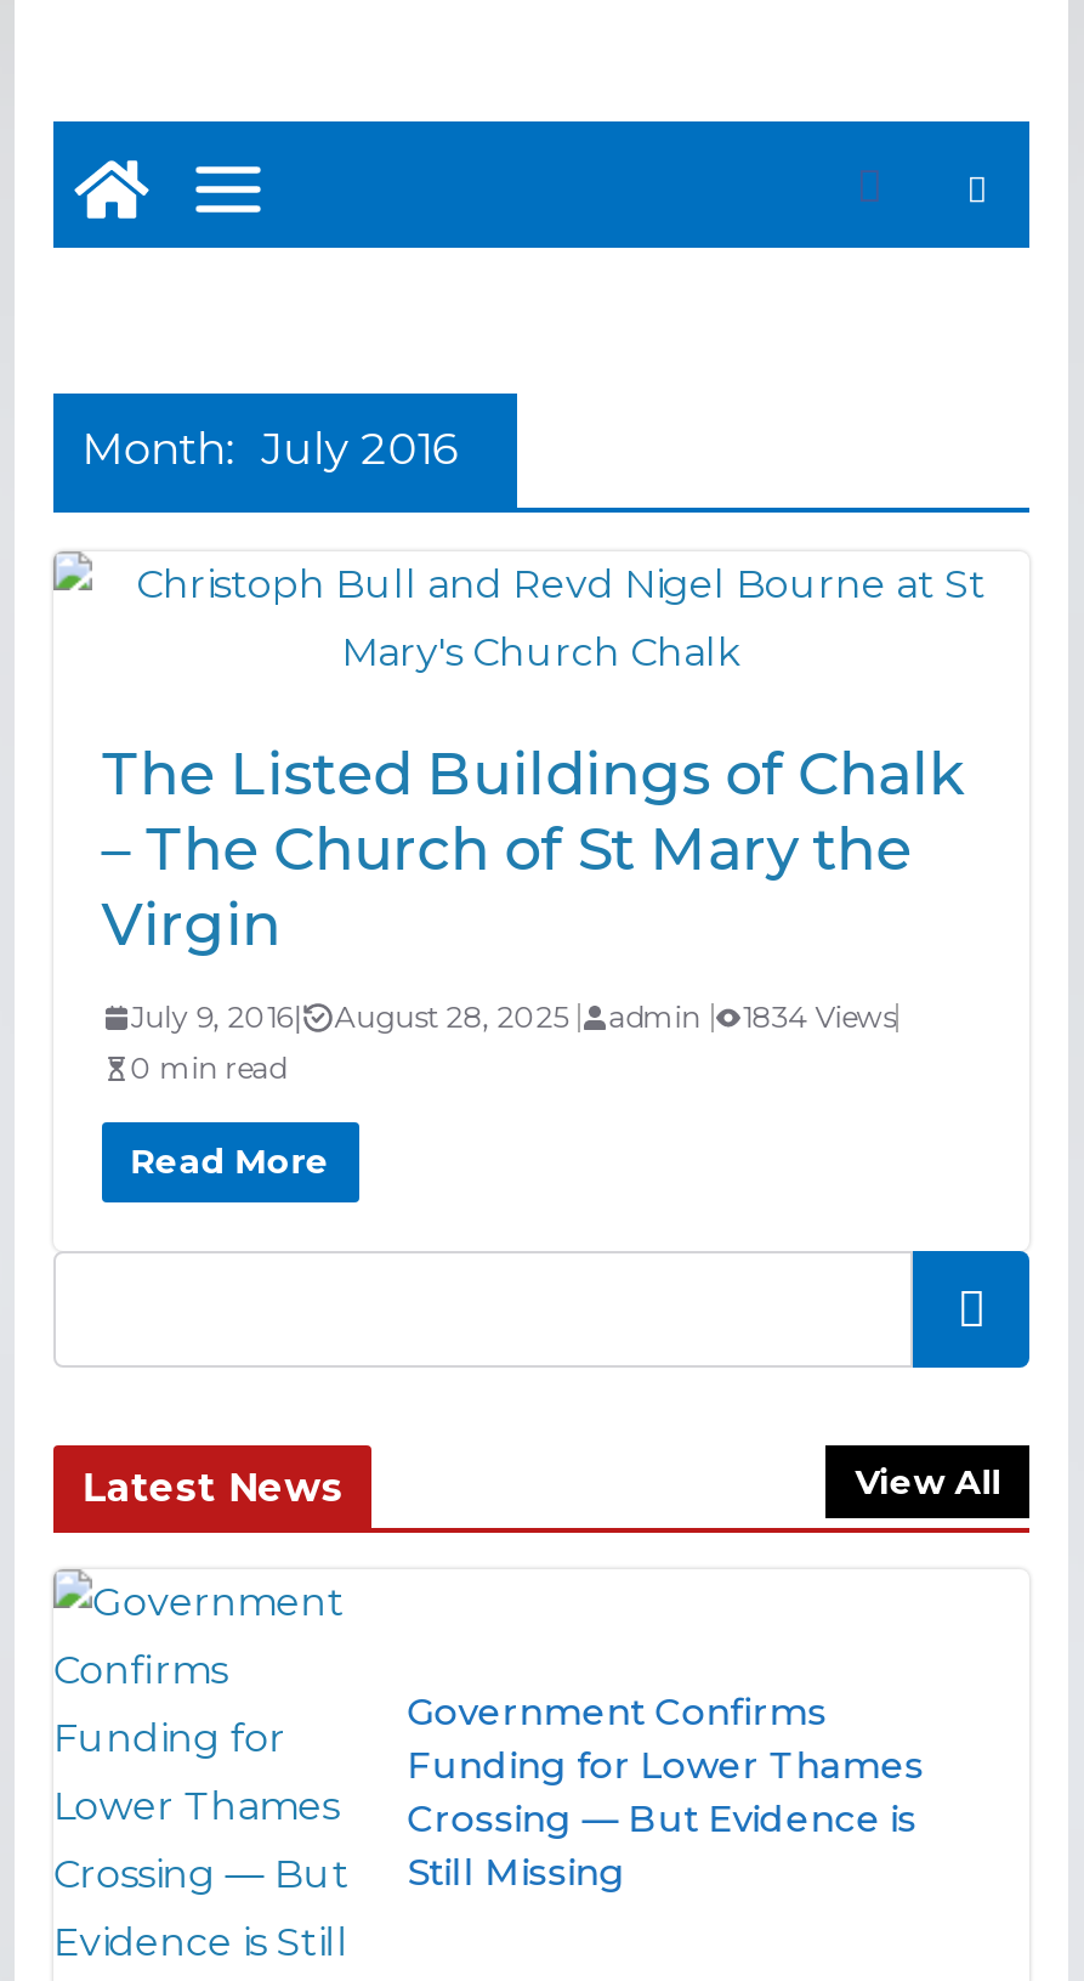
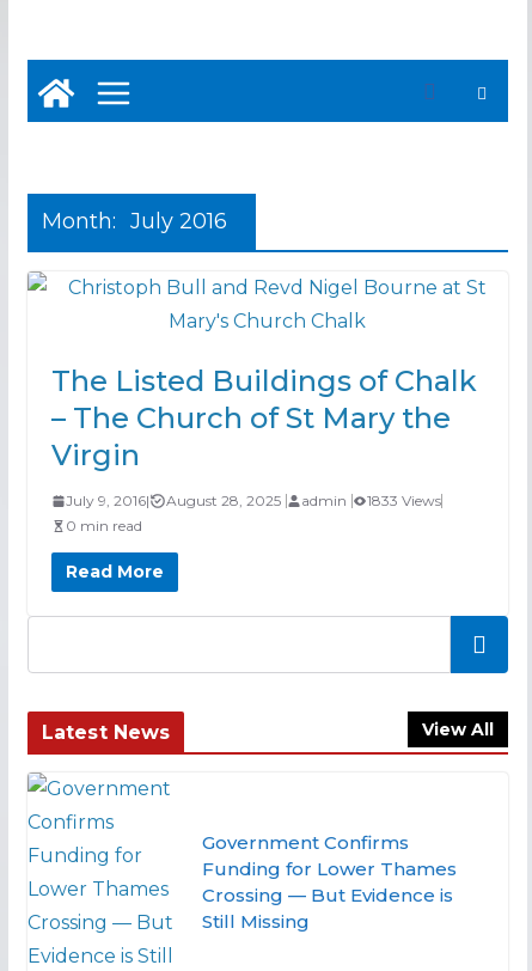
- 1834 Views
+ 1833 Views
